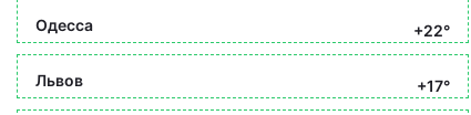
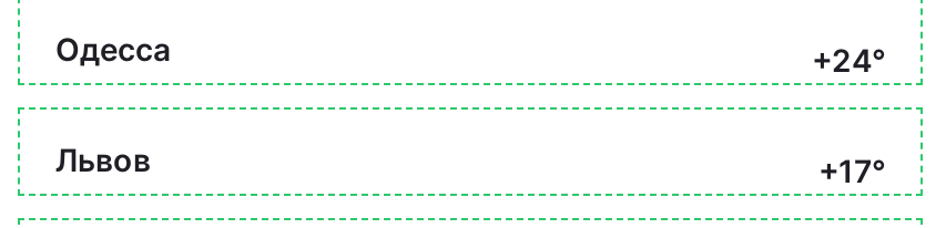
- +22°
+ +24°
